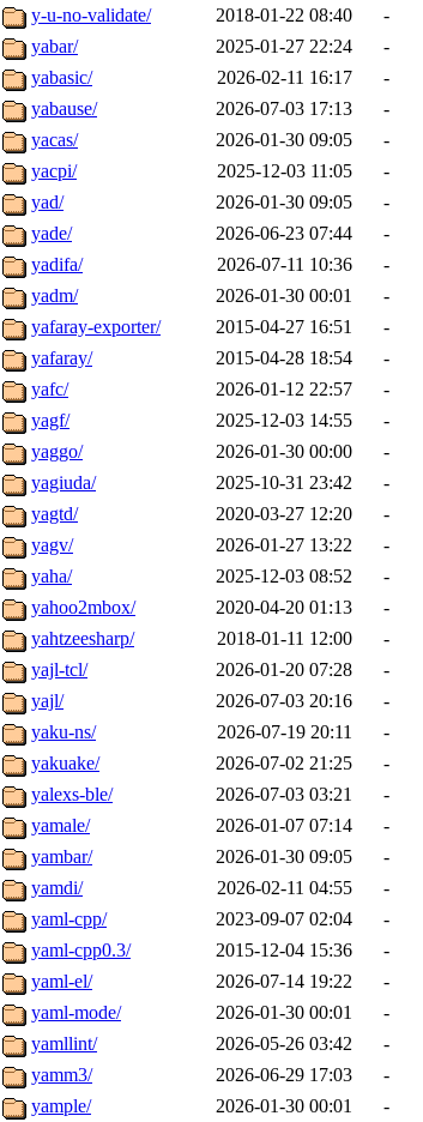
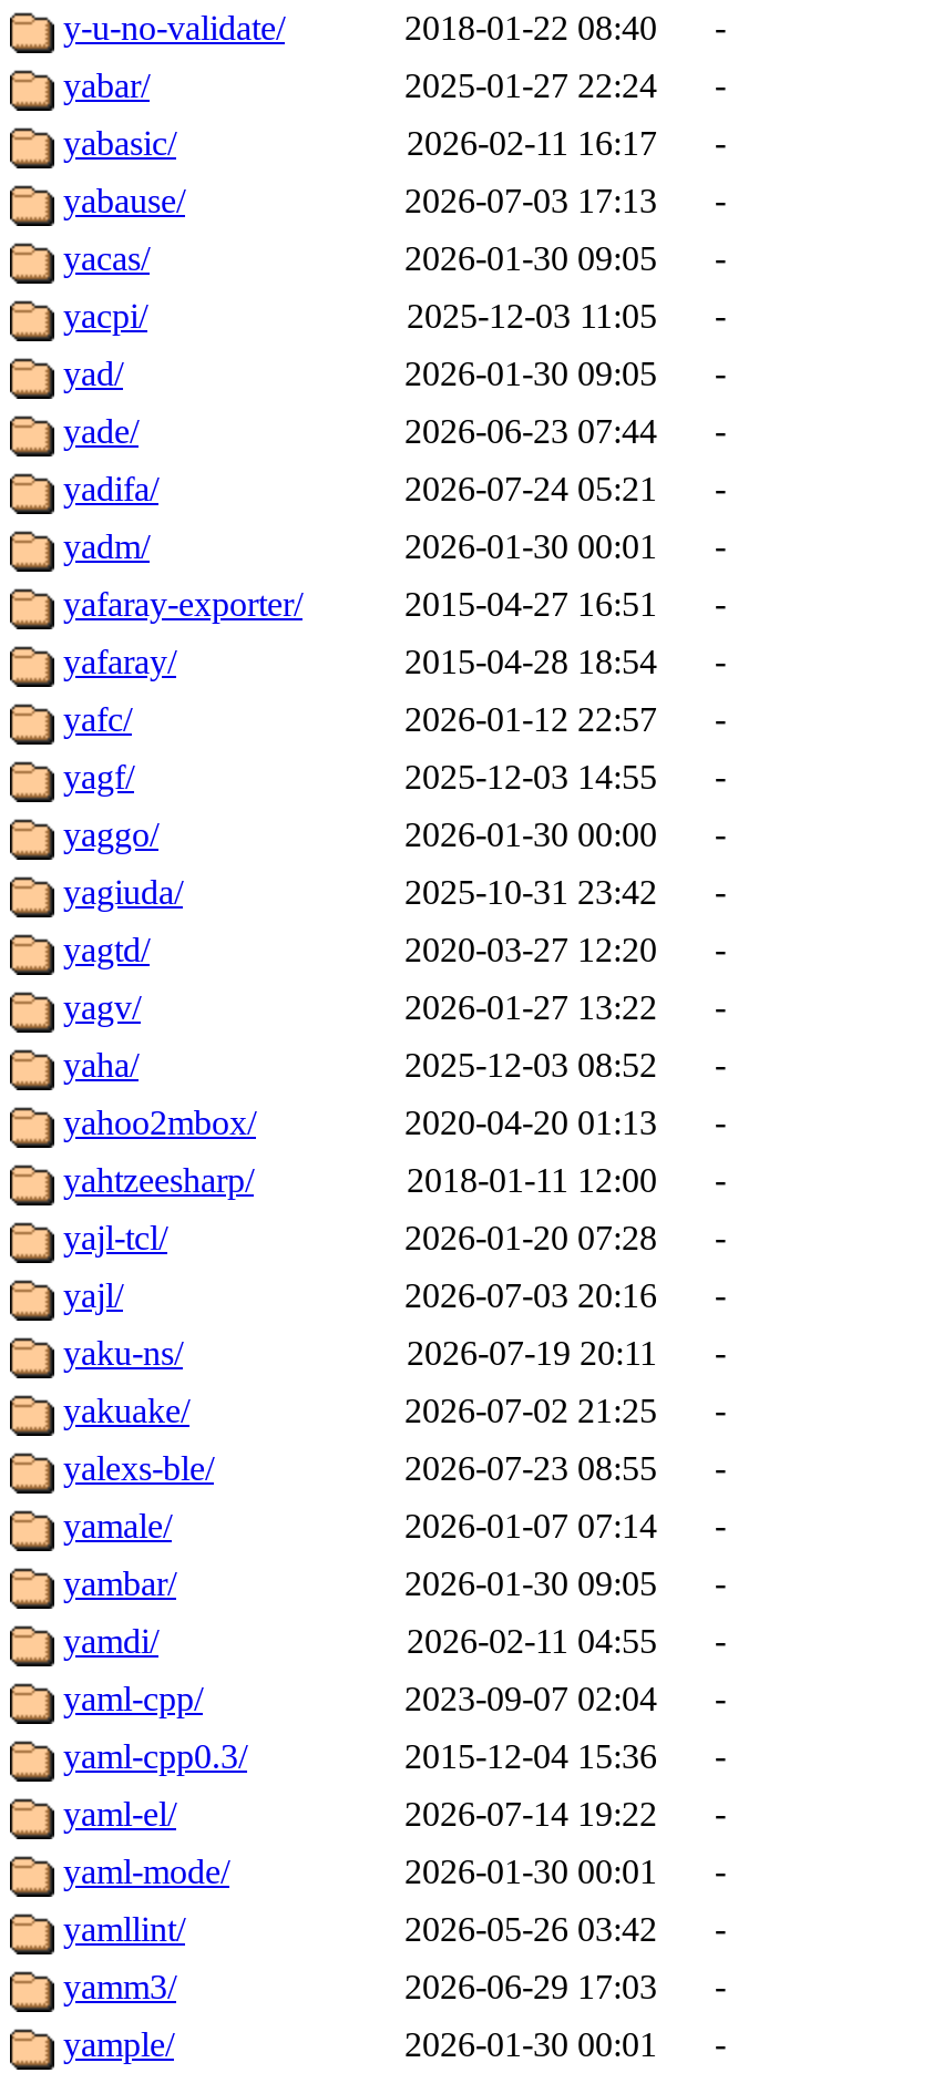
- 2026-07-11 10:36
+ 2026-07-24 05:21

- 2026-07-03 03:21
+ 2026-07-23 08:55
